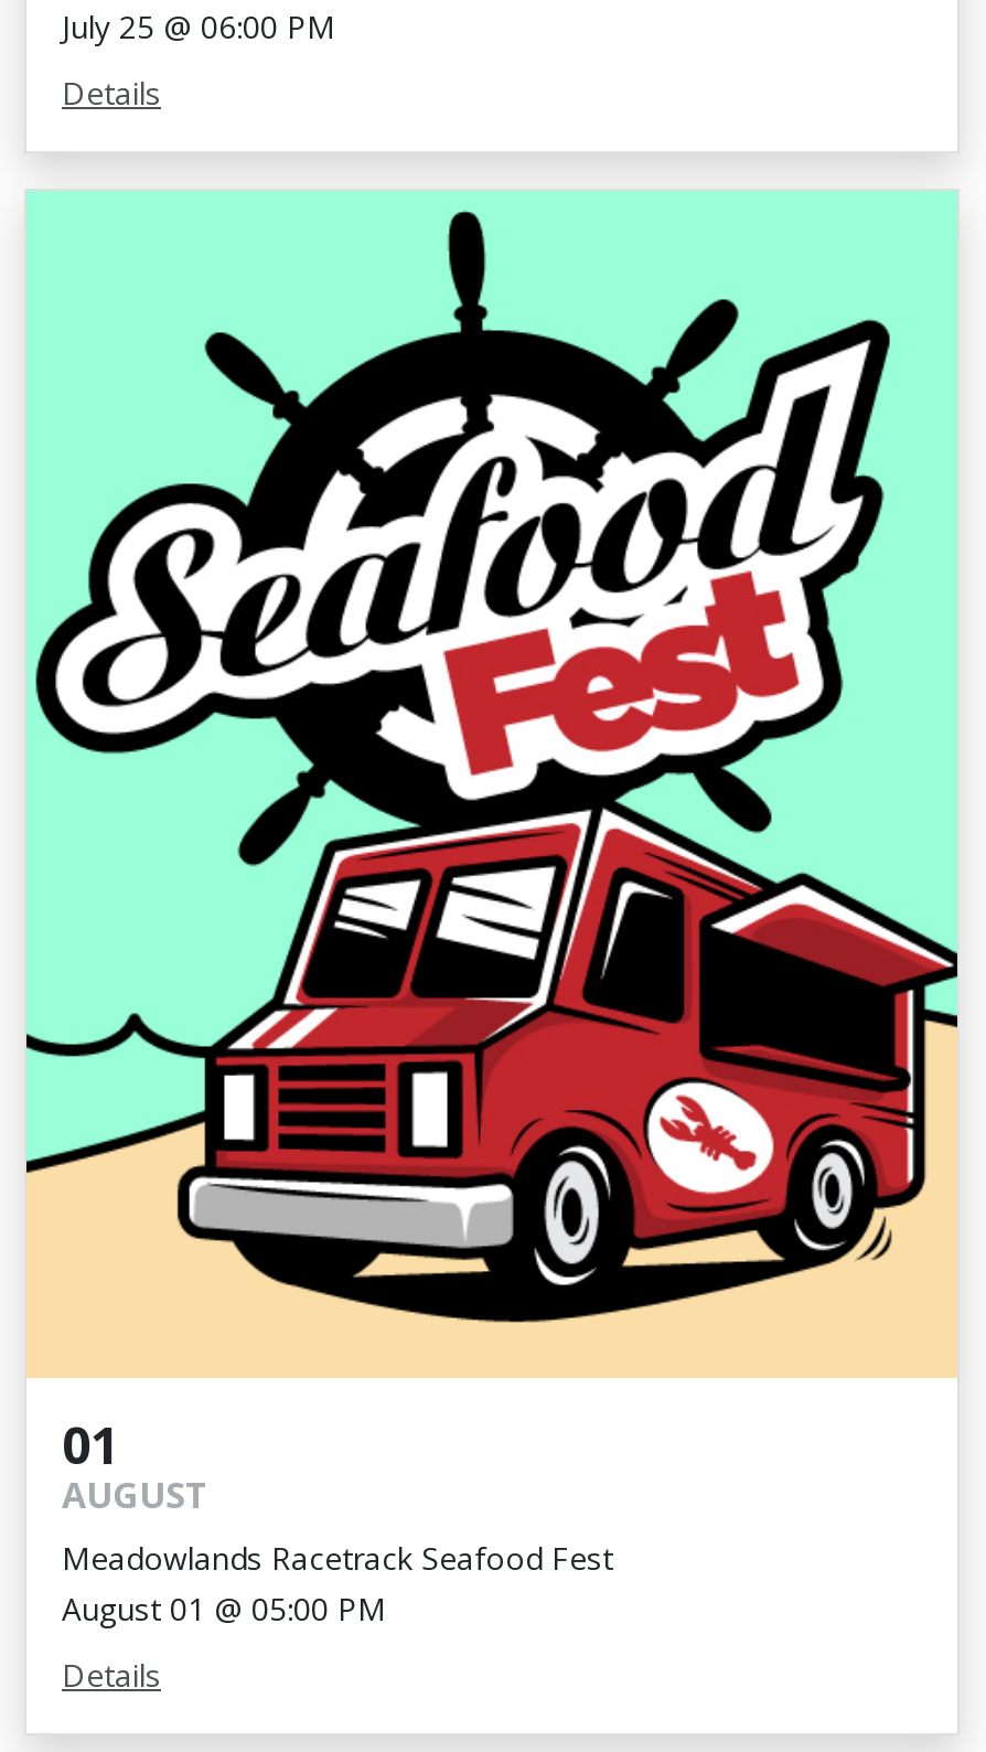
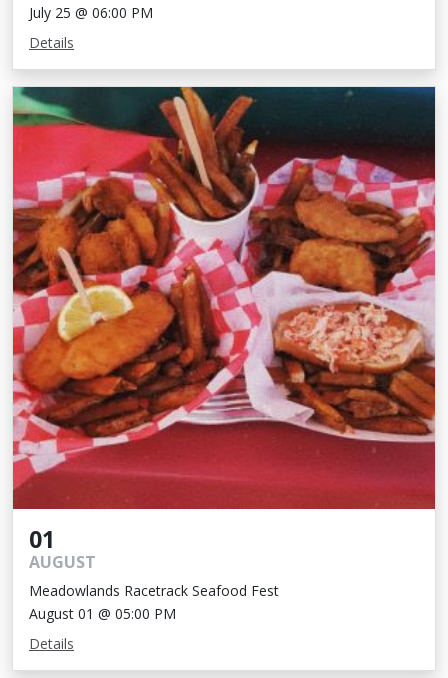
- [image]
+ [image]
